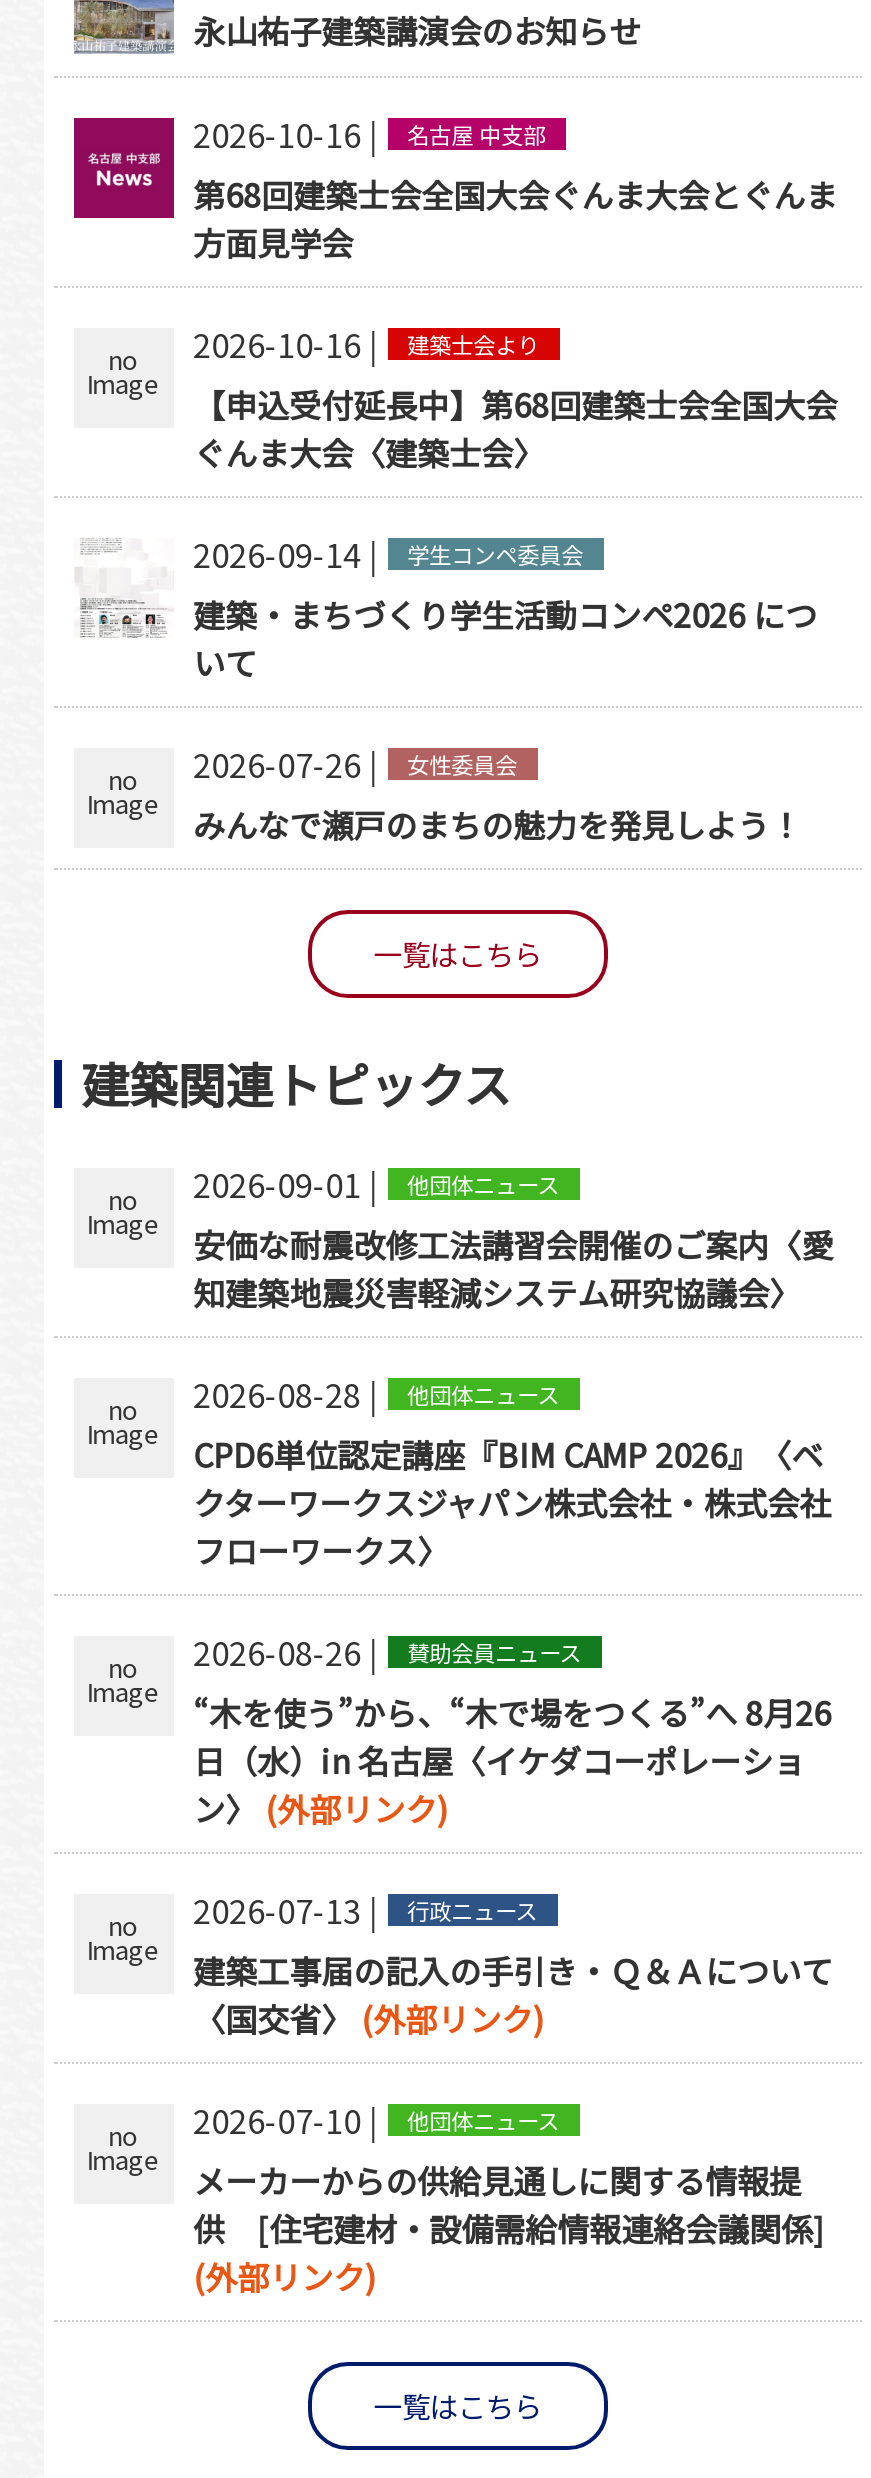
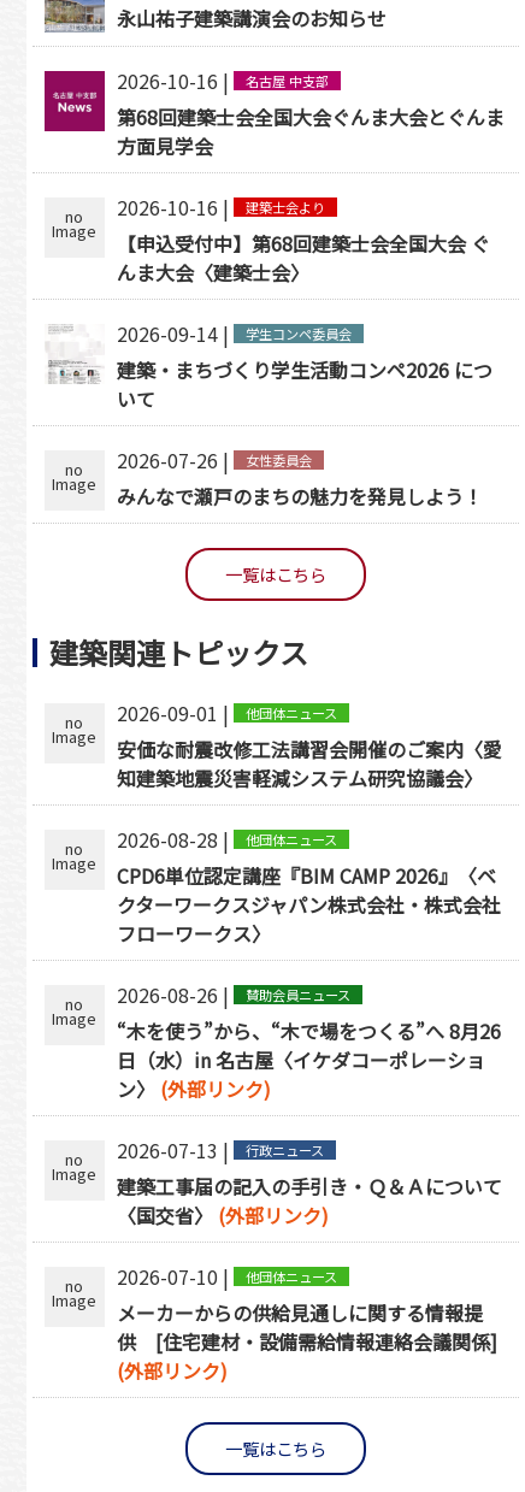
- 【申込受付延長中】第68回建築士会全国大会
- ぐんま大会〈建築士会〉
+ 【申込受付中】第68回建築士会全国大会 ぐ
+ んま大会〈建築士会〉
